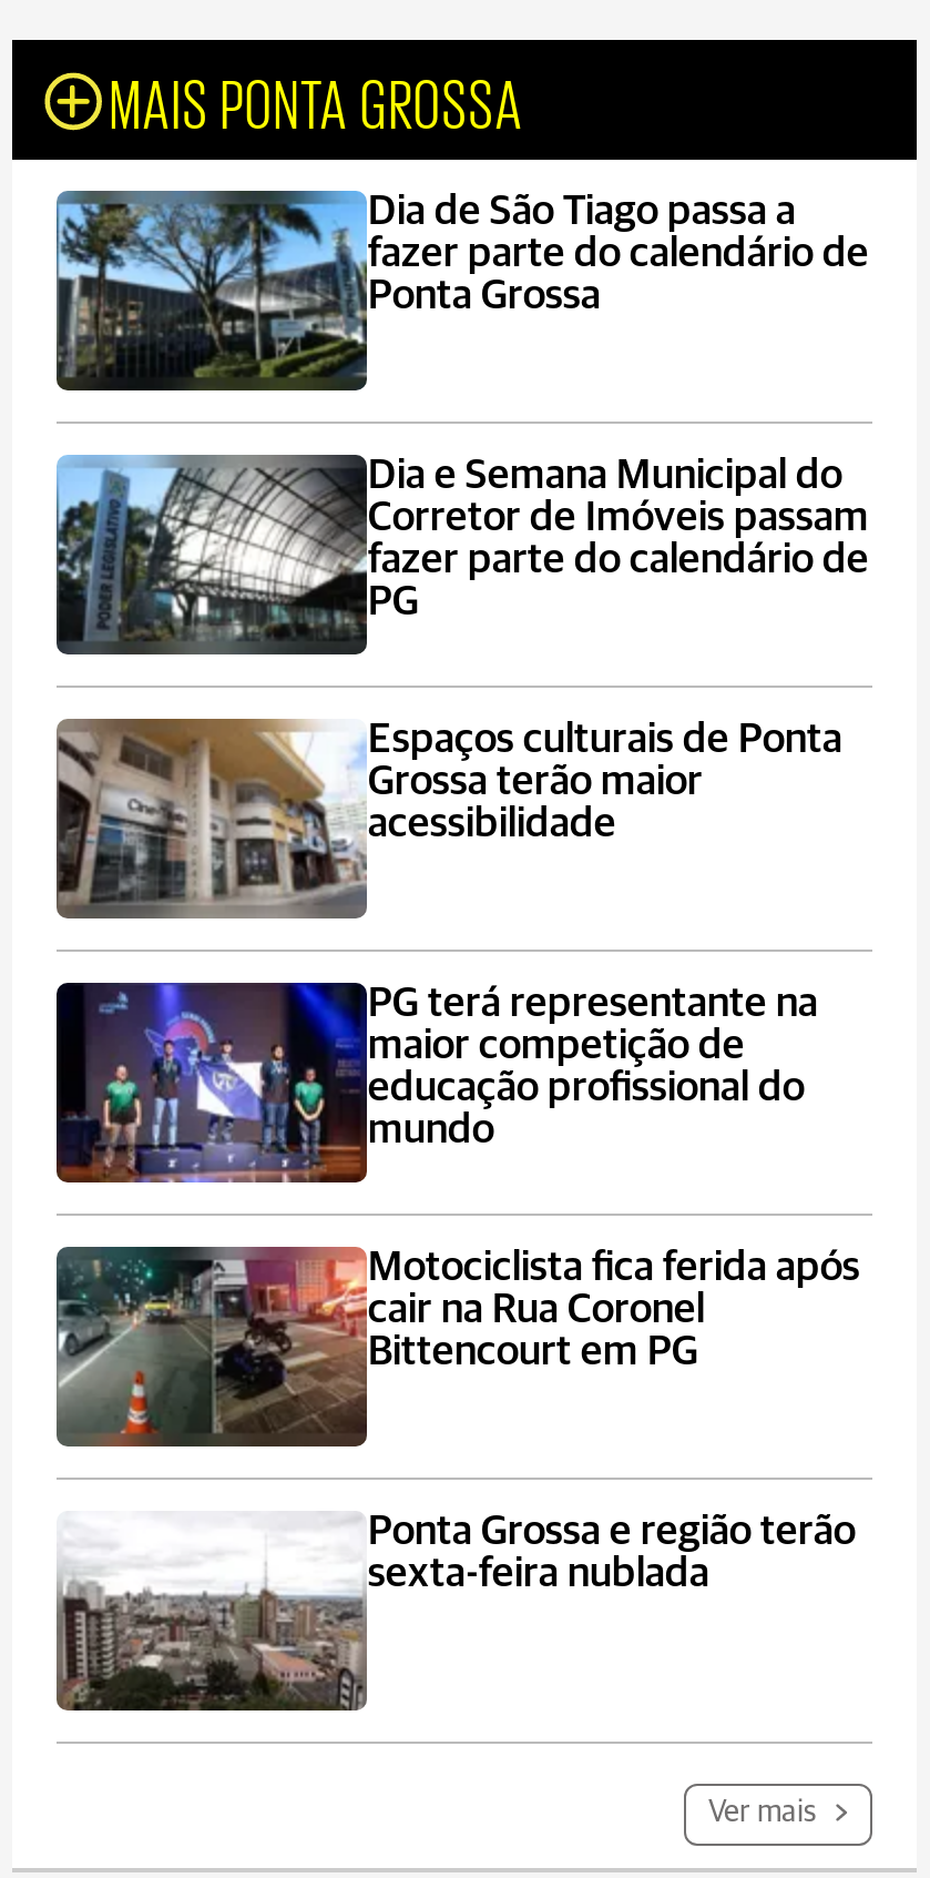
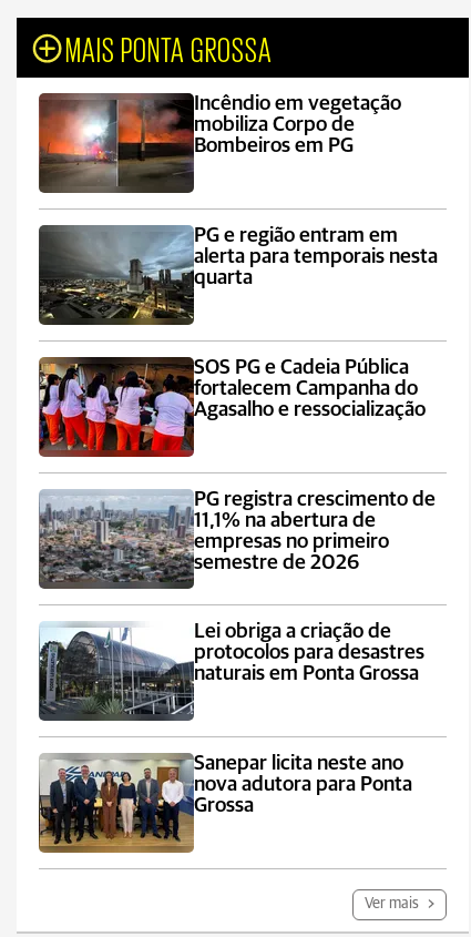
- [image]
- Dia de São Tiago passa a
- fazer parte do calendário de
- Ponta Grossa
+ [image]
+ Incêndio em vegetação
+ mobiliza Corpo de
+ Bombeiros em PG

- [image]
- Dia e Semana Municipal do
- Corretor de Imóveis passam
- fazer parte do calendário de
- PG
+ [image]
+ PG e região entram em
+ alerta para temporais nesta
+ quarta

- [image]
- Espaços culturais de Ponta
- Grossa terão maior
- acessibilidade
+ [image]
+ SOS PG e Cadeia Pública
+ fortalecem Campanha do
+ Agasalho e ressocialização

- [image]
- PG terá representante na
- maior competição de
- educação profissional do
- mundo
+ [image]
+ PG registra crescimento de
+ 11,1% na abertura de
+ empresas no primeiro
+ semestre de 2026

- [image]
- Motociclista fica ferida após
- cair na Rua Coronel
- Bittencourt em PG
+ [image]
+ Lei obriga a criação de
+ protocolos para desastres
+ naturais em Ponta Grossa

- [image]
- Ponta Grossa e região terão
- sexta-feira nublada
+ [image]
+ Sanepar licita neste ano
+ nova adutora para Ponta
+ Grossa
